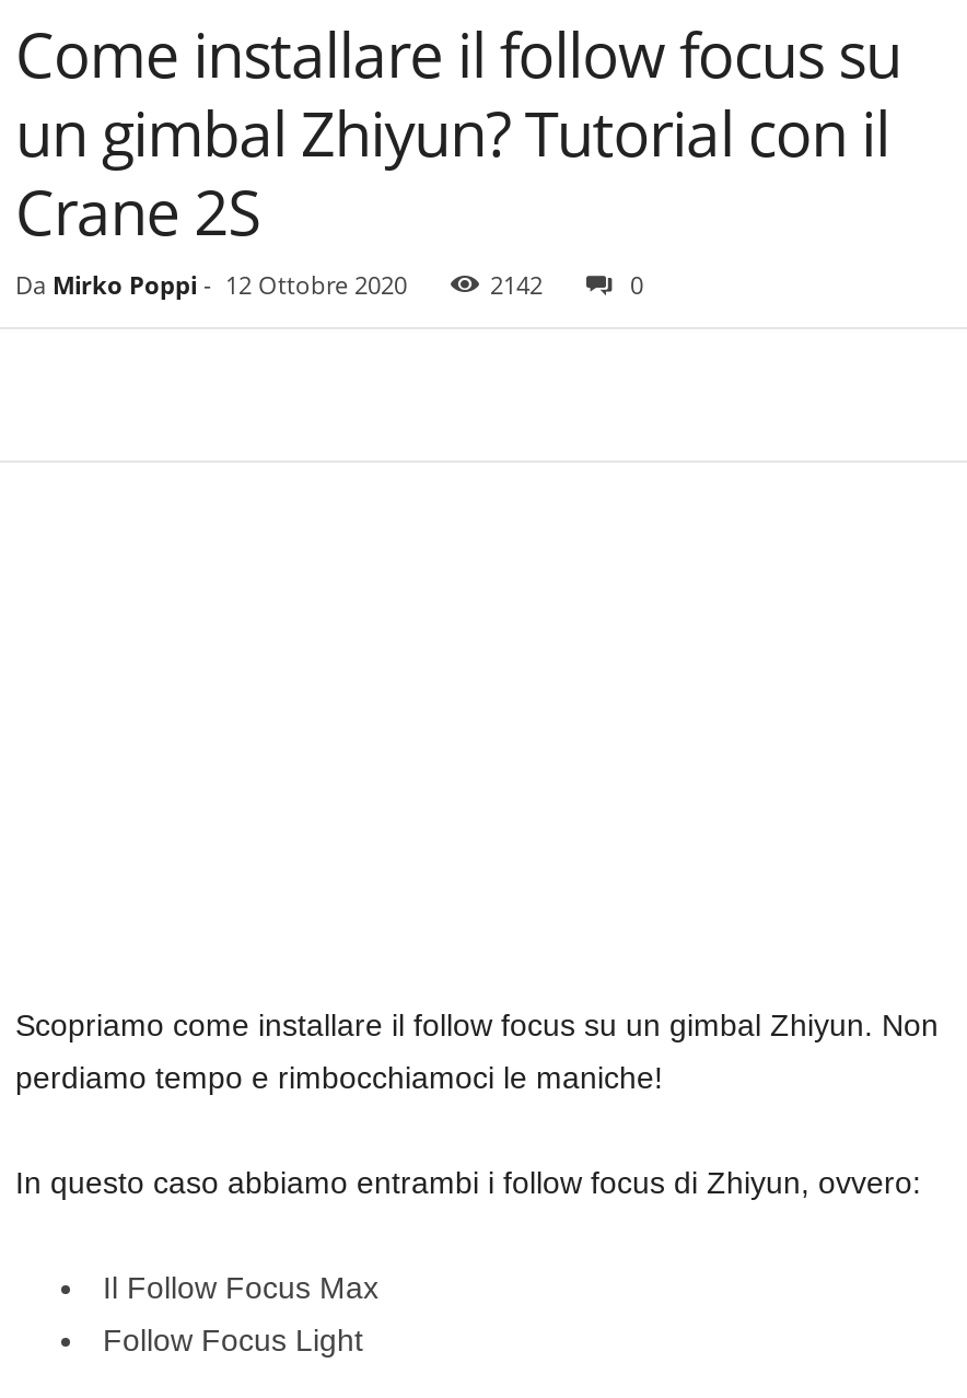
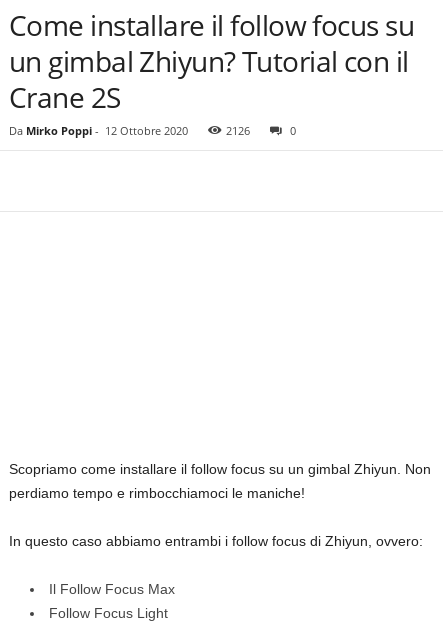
- 2142
+ 2126
